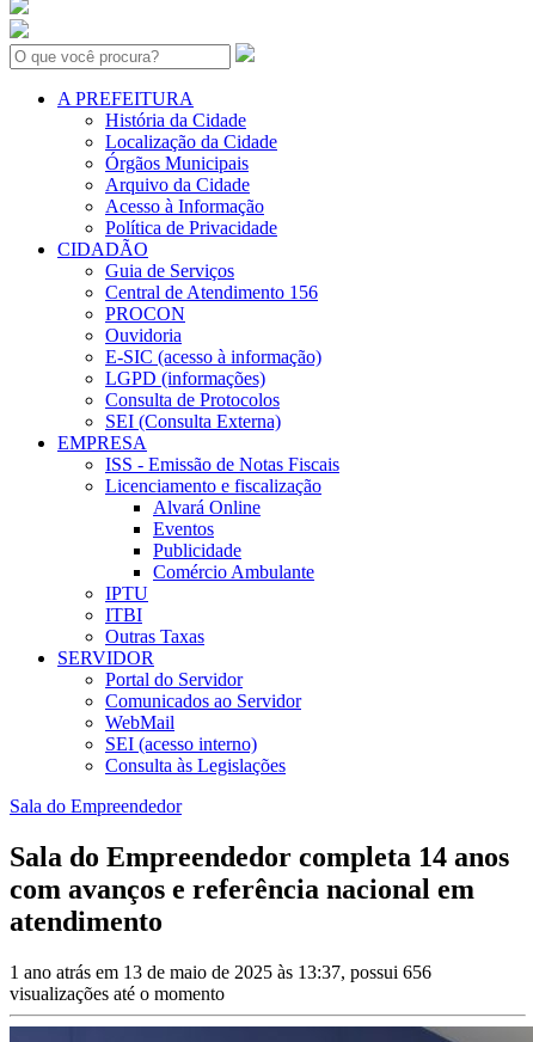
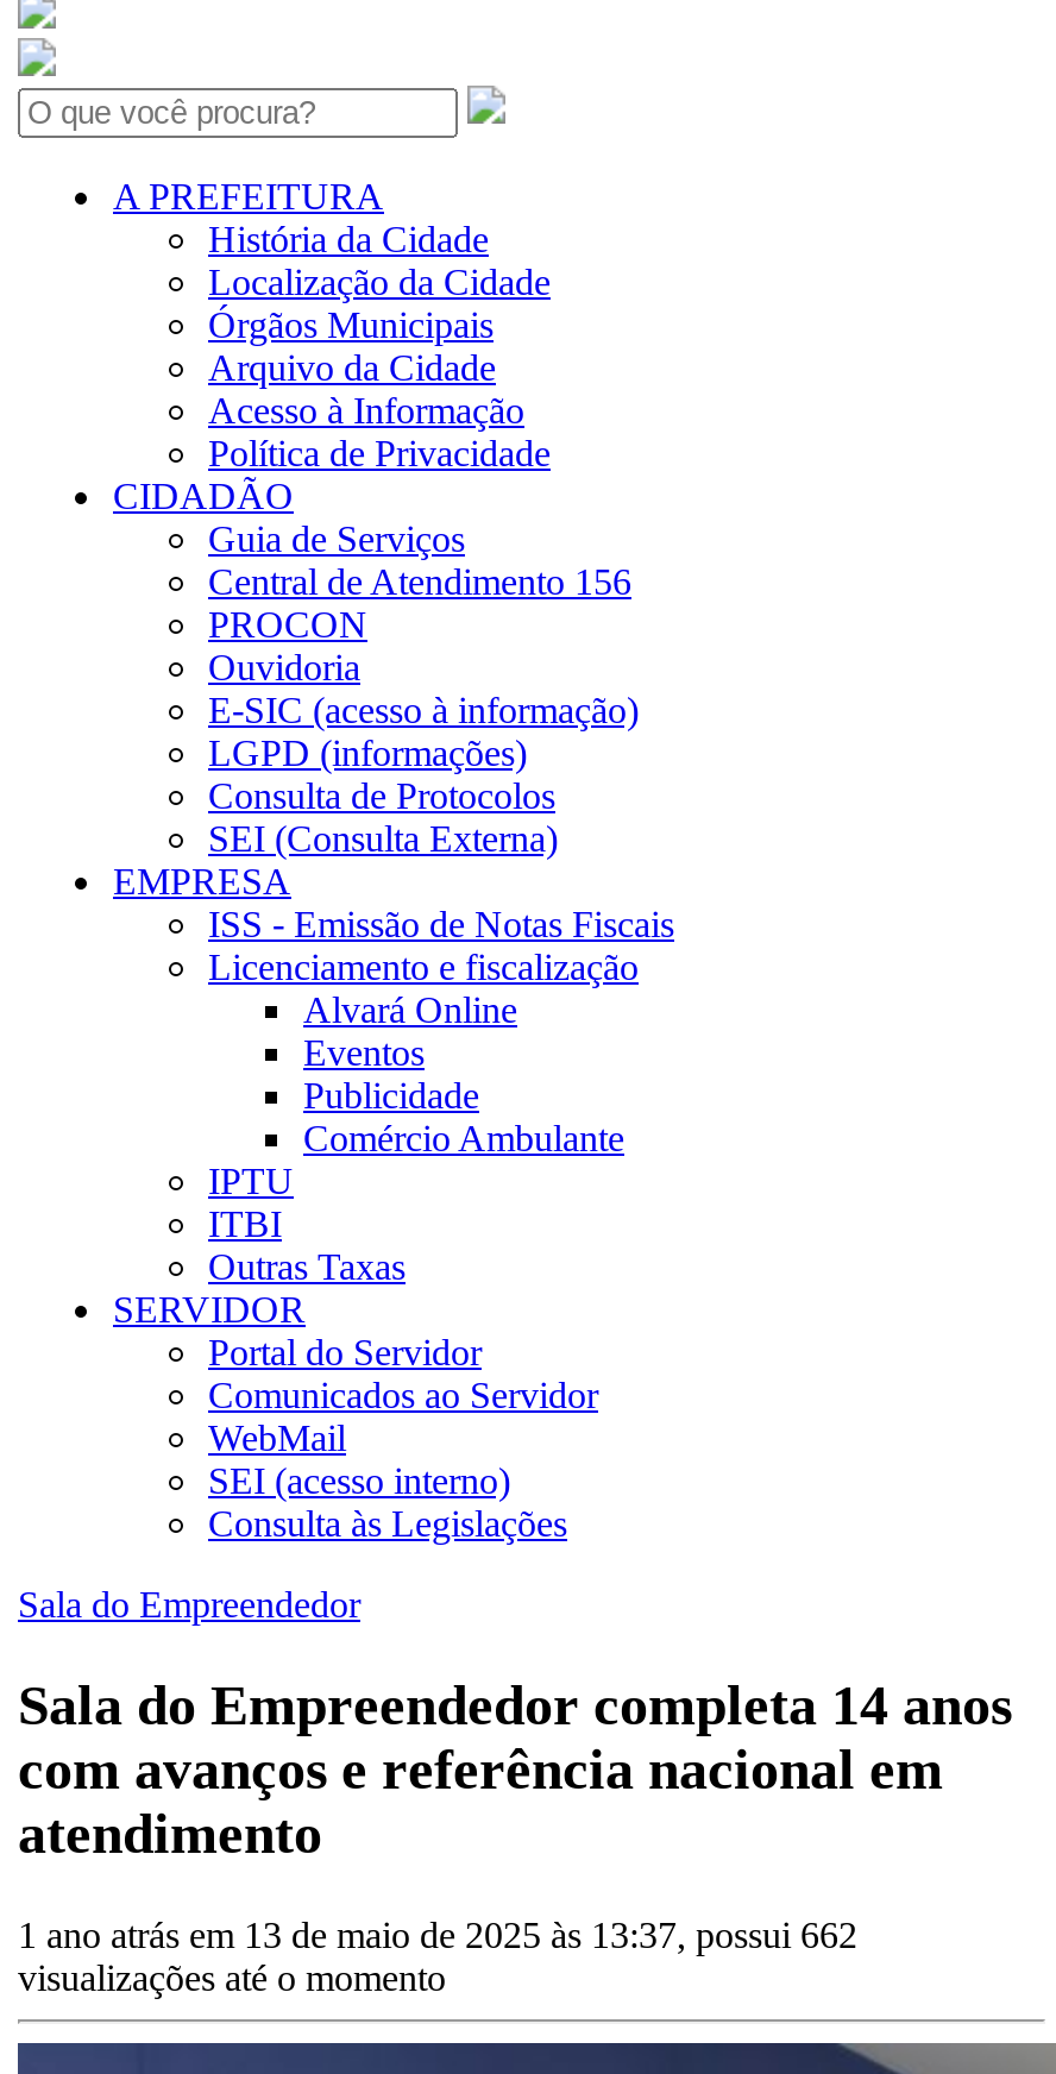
- 1 ano atrás em 13 de maio de 2025 às 13:37, possui 656
+ 1 ano atrás em 13 de maio de 2025 às 13:37, possui 662
